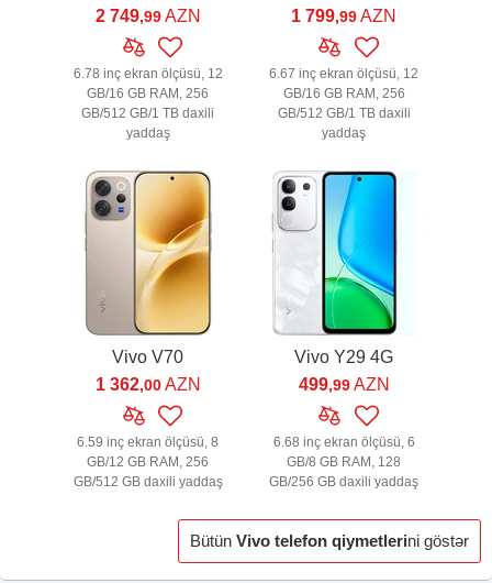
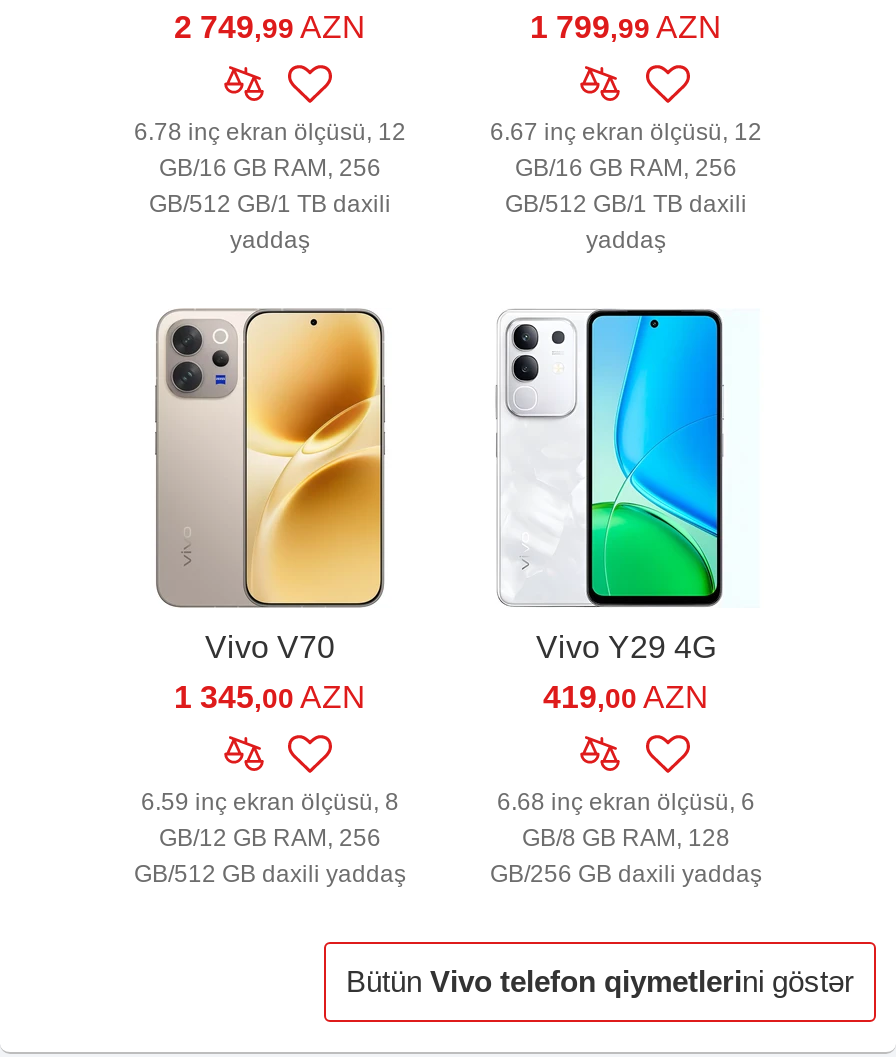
- 1 362,00 AZN
+ 1 345,00 AZN

- 499,99 AZN
+ 419,00 AZN
